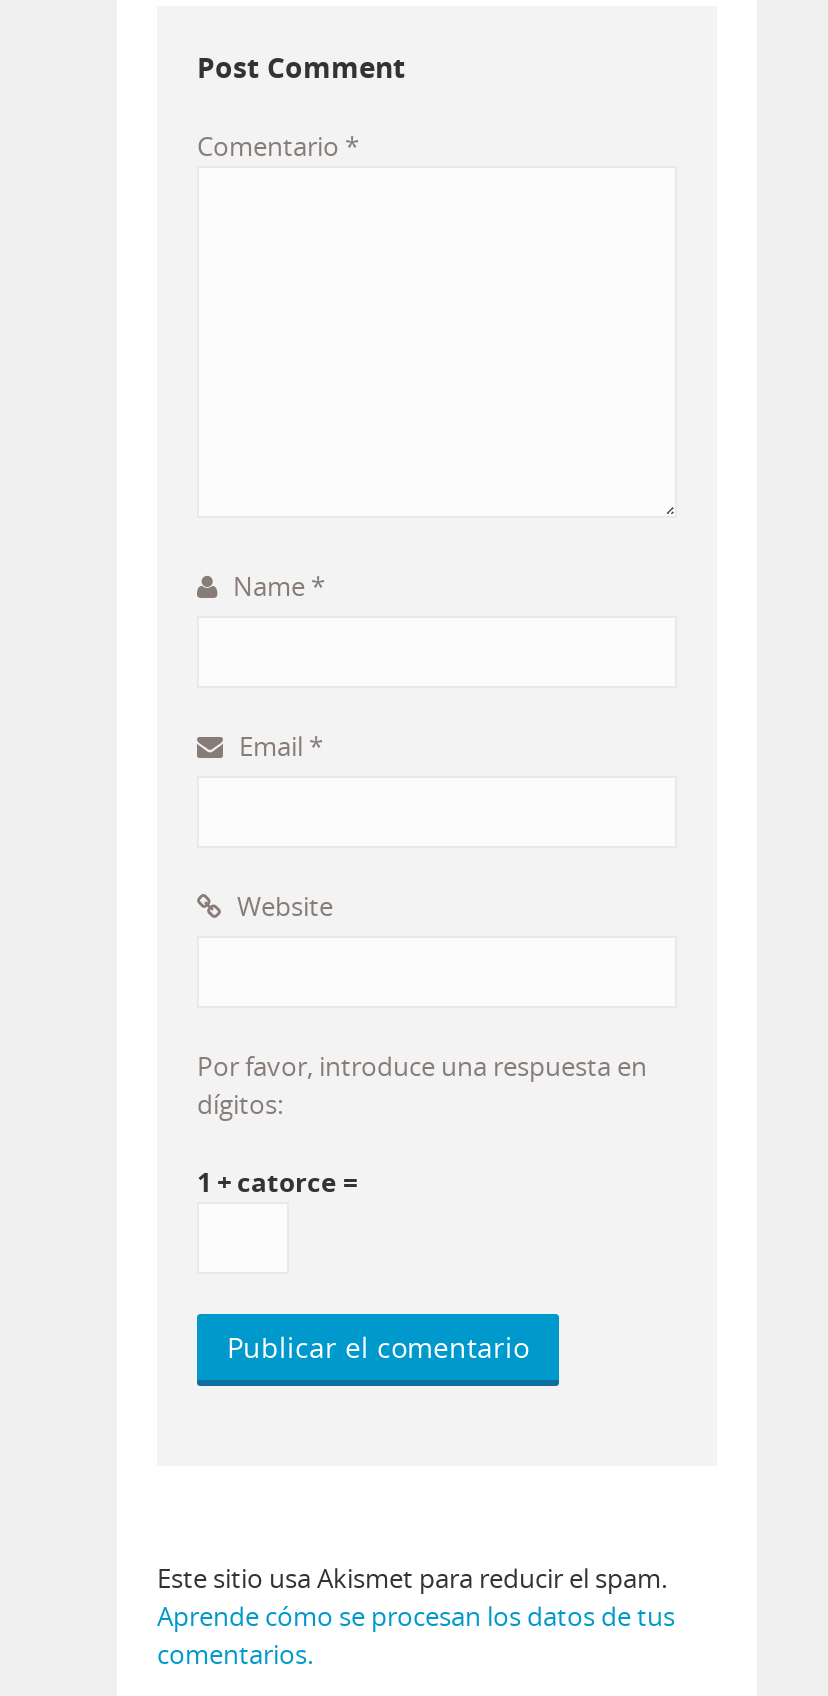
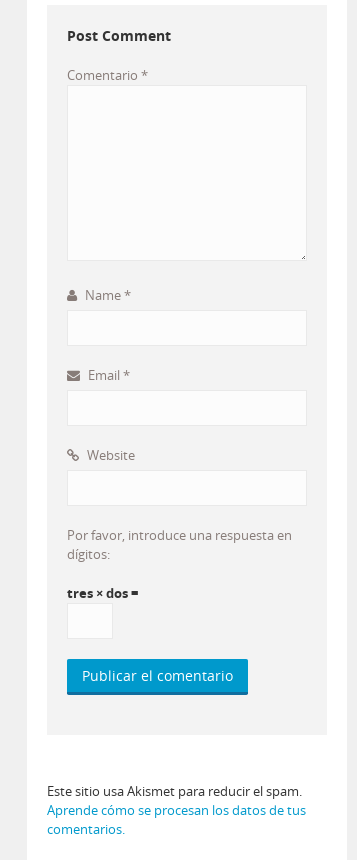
- 1 + catorce =
+ tres × dos =
